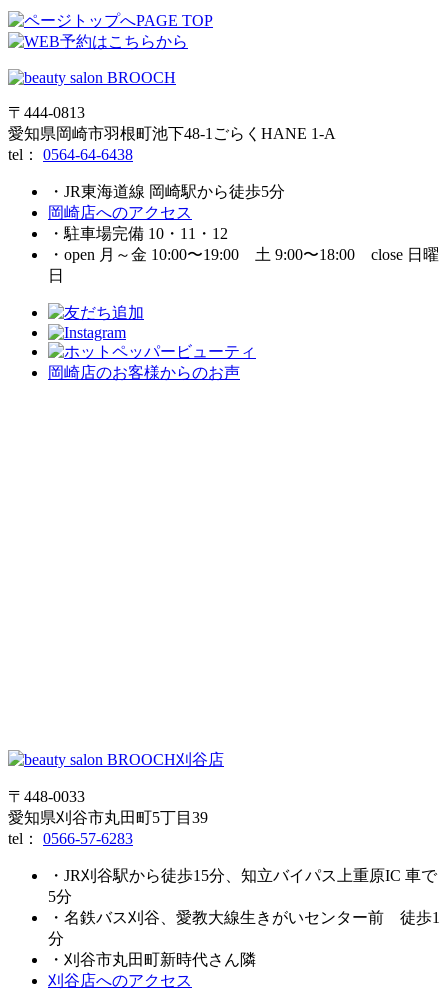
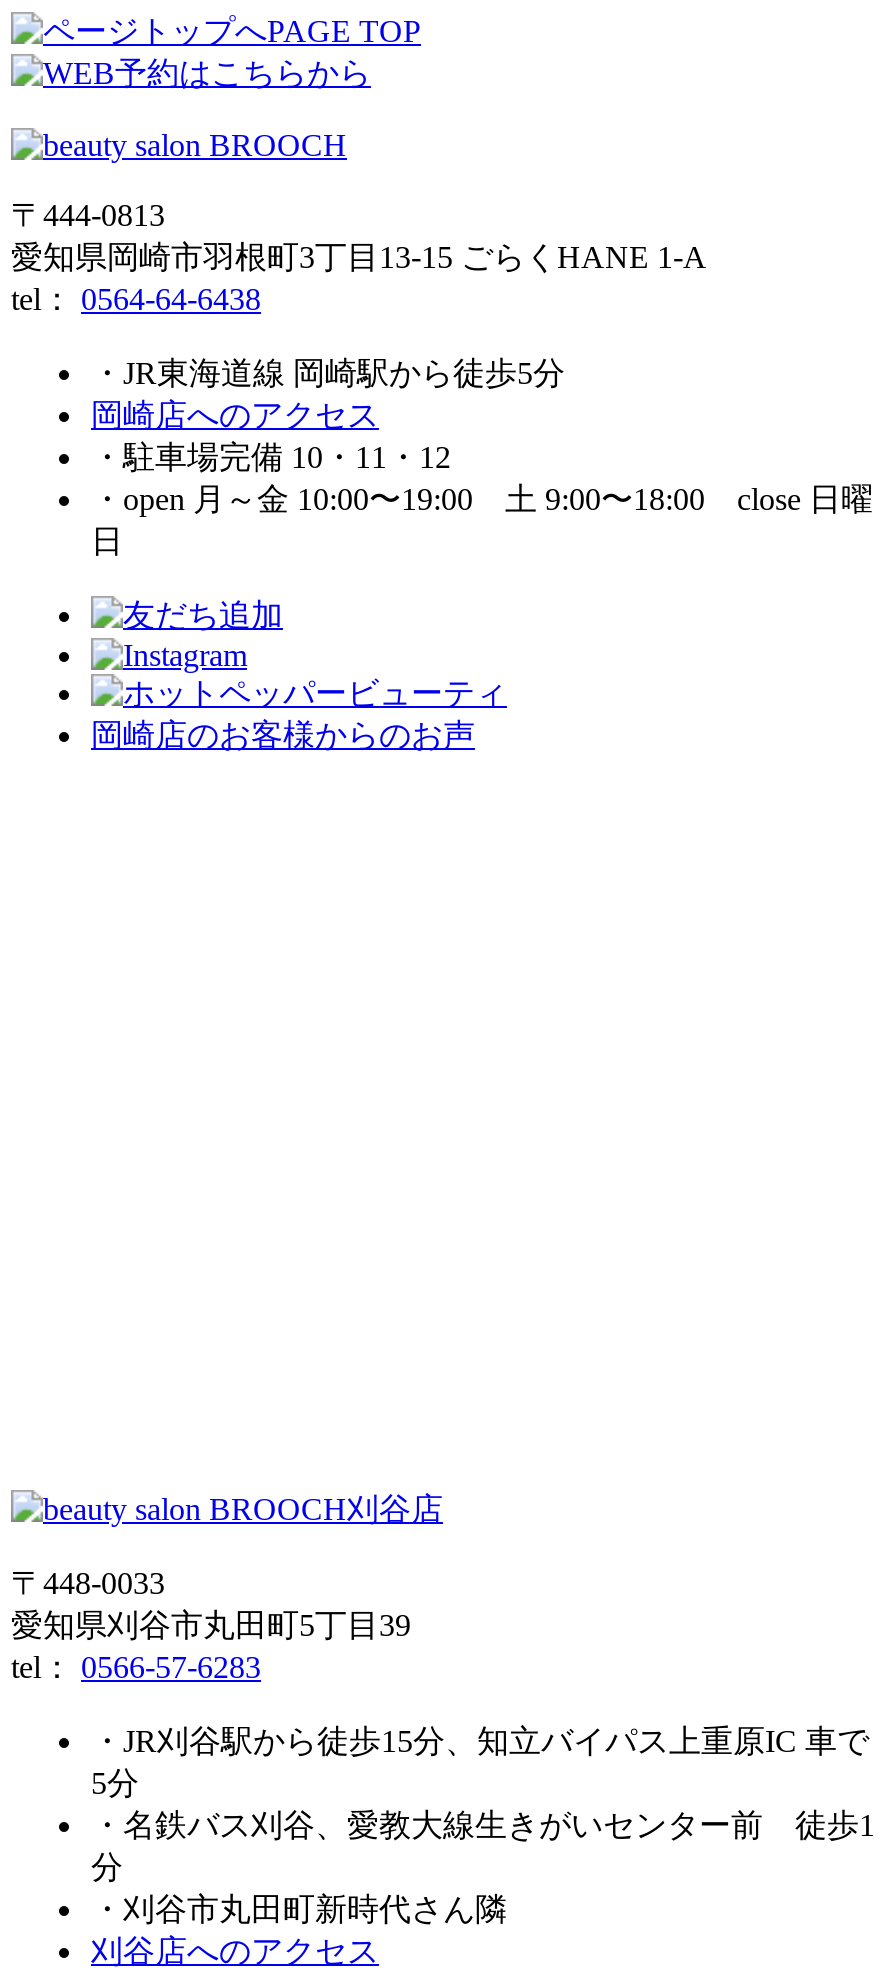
- 愛知県岡崎市羽根町池下48-1ごらくHANE 1-A
+ 愛知県岡崎市羽根町3丁目13‐15 ごらくHANE 1-A
